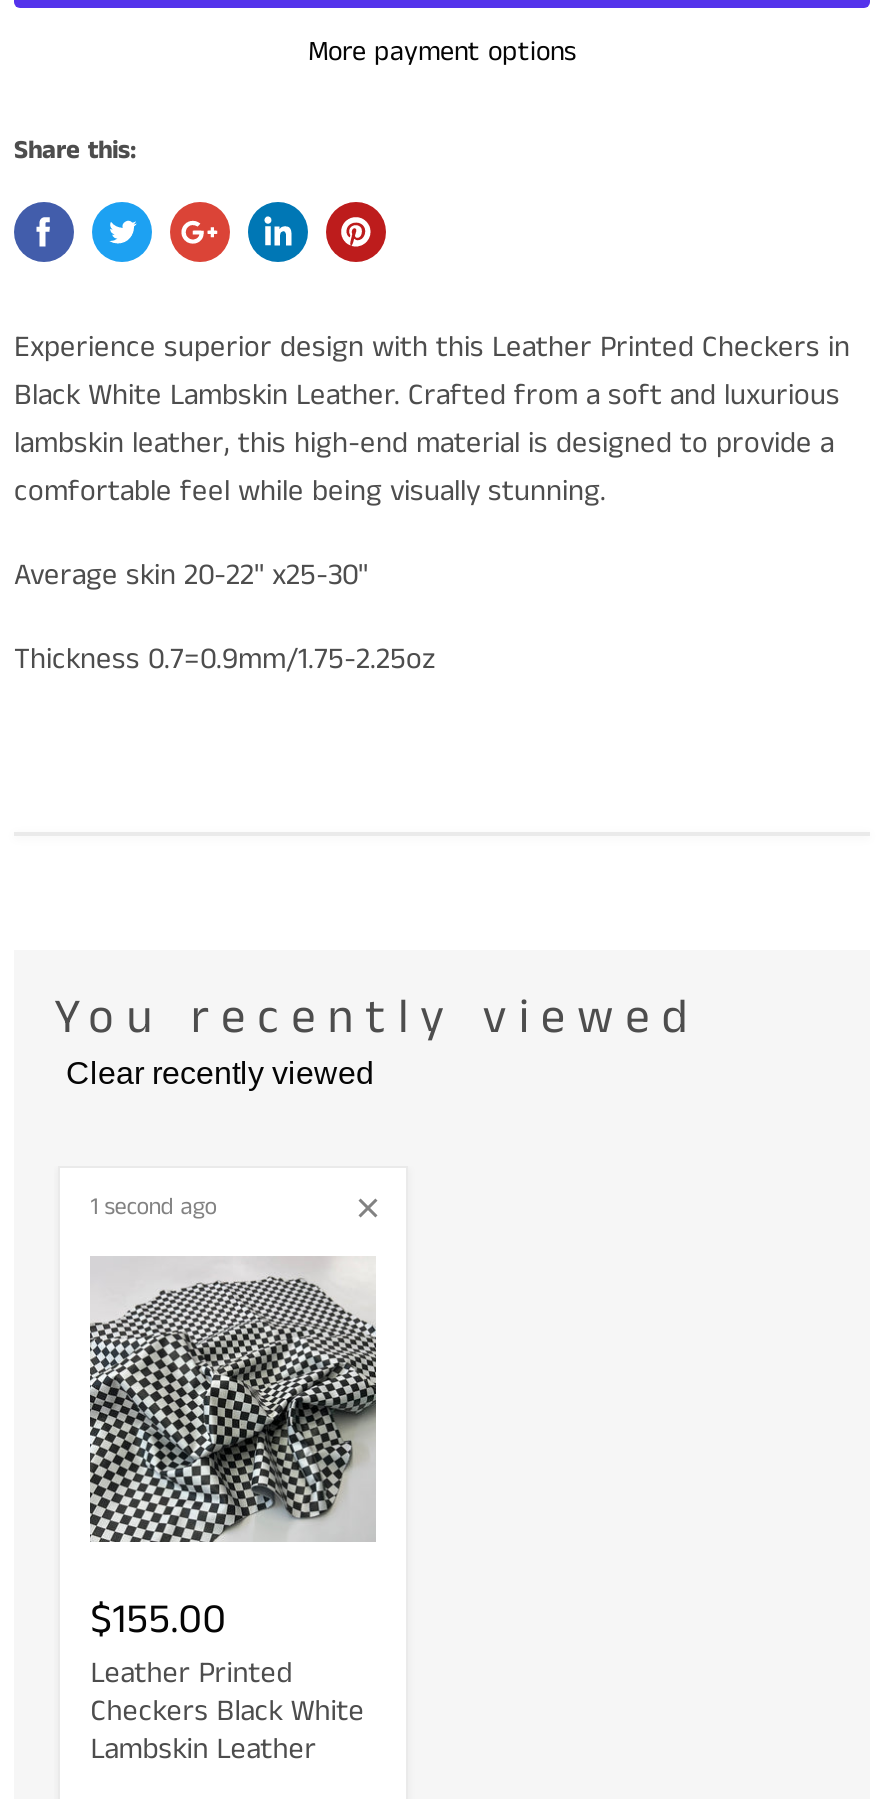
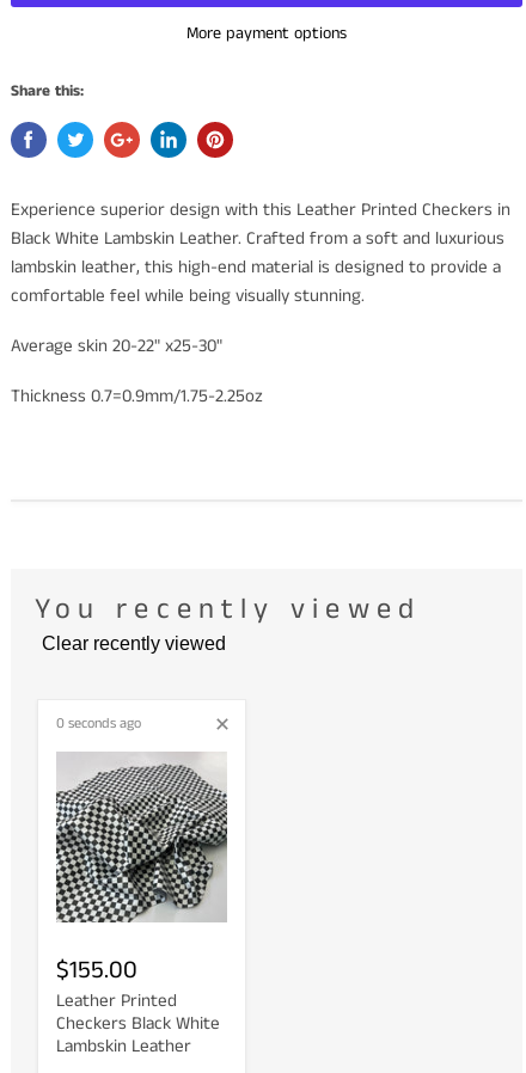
- 1 second ago
+ 0 seconds ago
